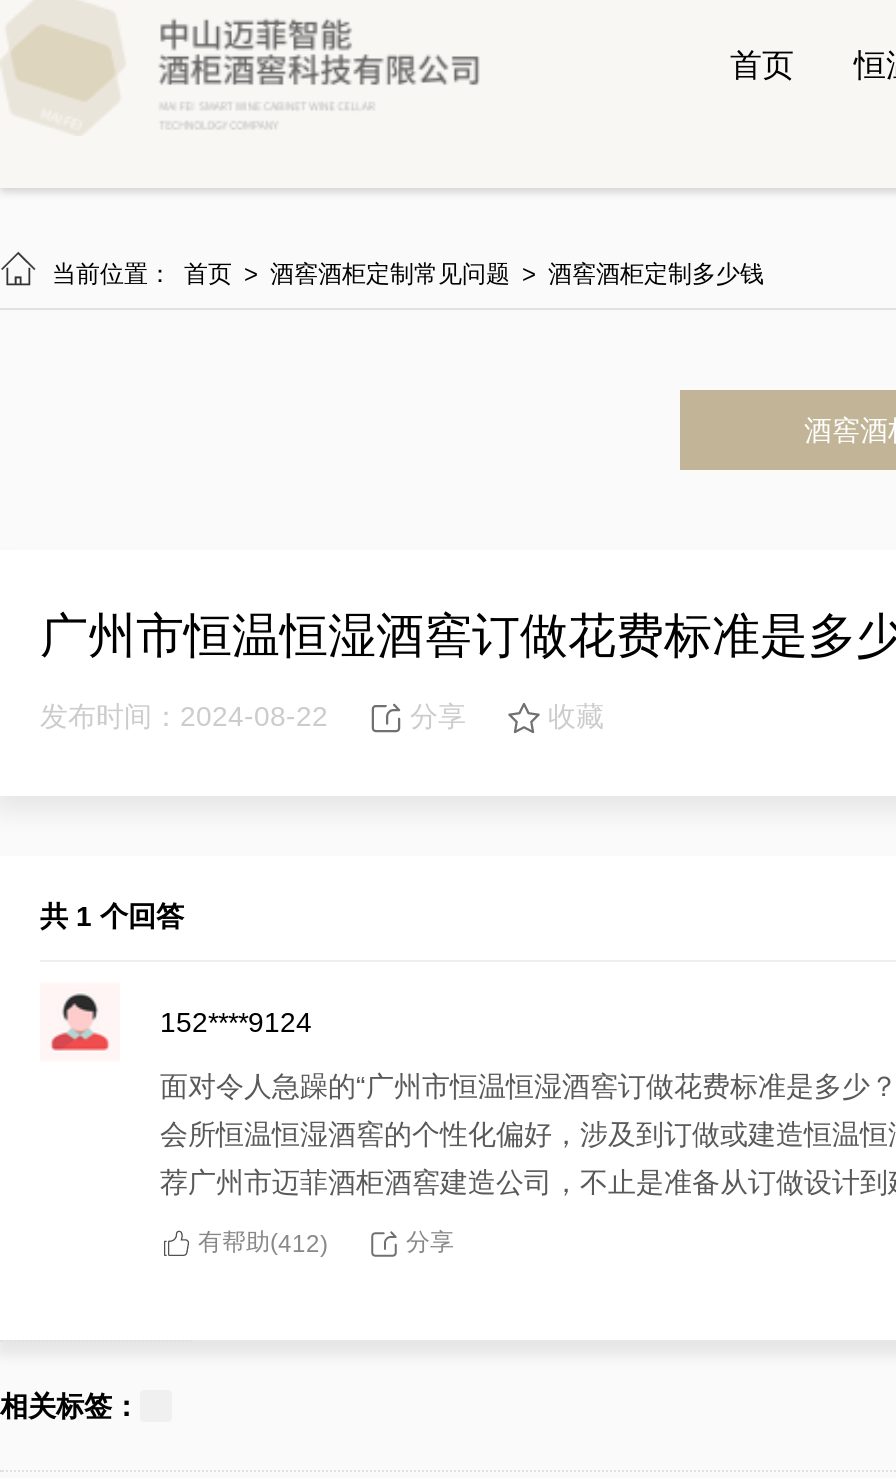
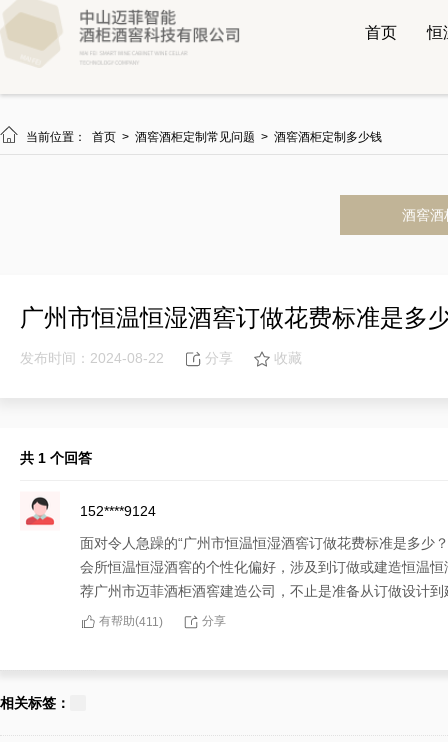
- 有帮助(412)
+ 有帮助(411)
